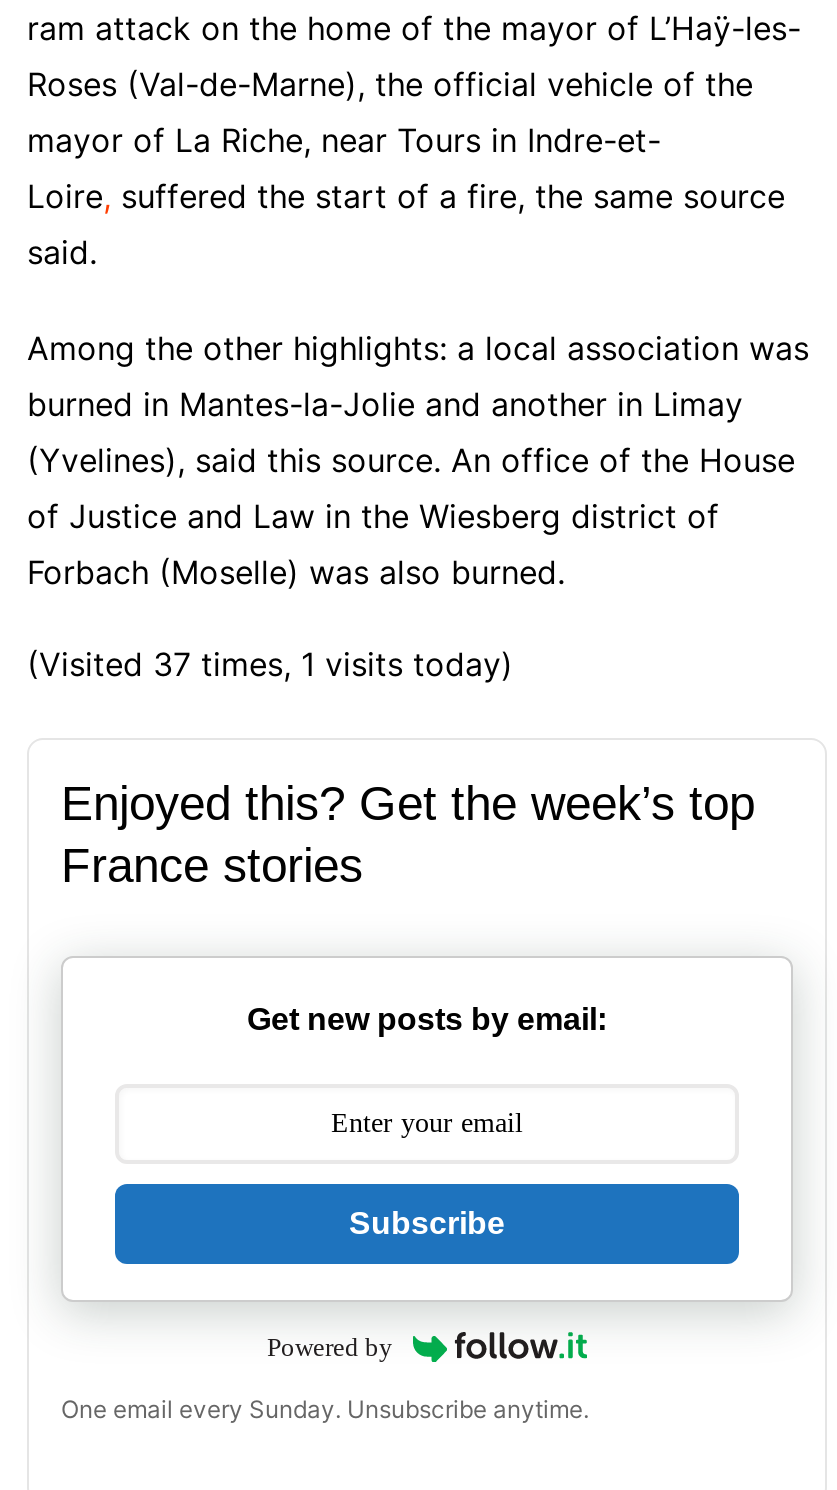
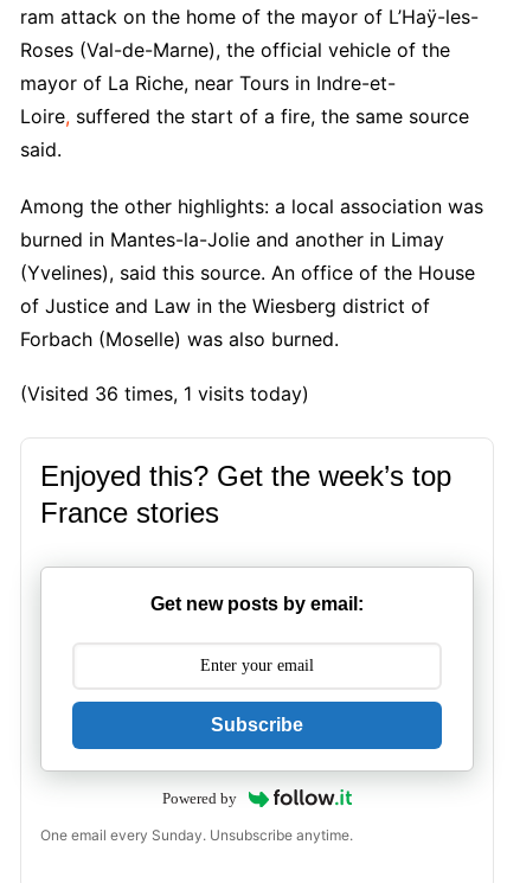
- (Visited 37 times, 1 visits today)
+ (Visited 36 times, 1 visits today)
